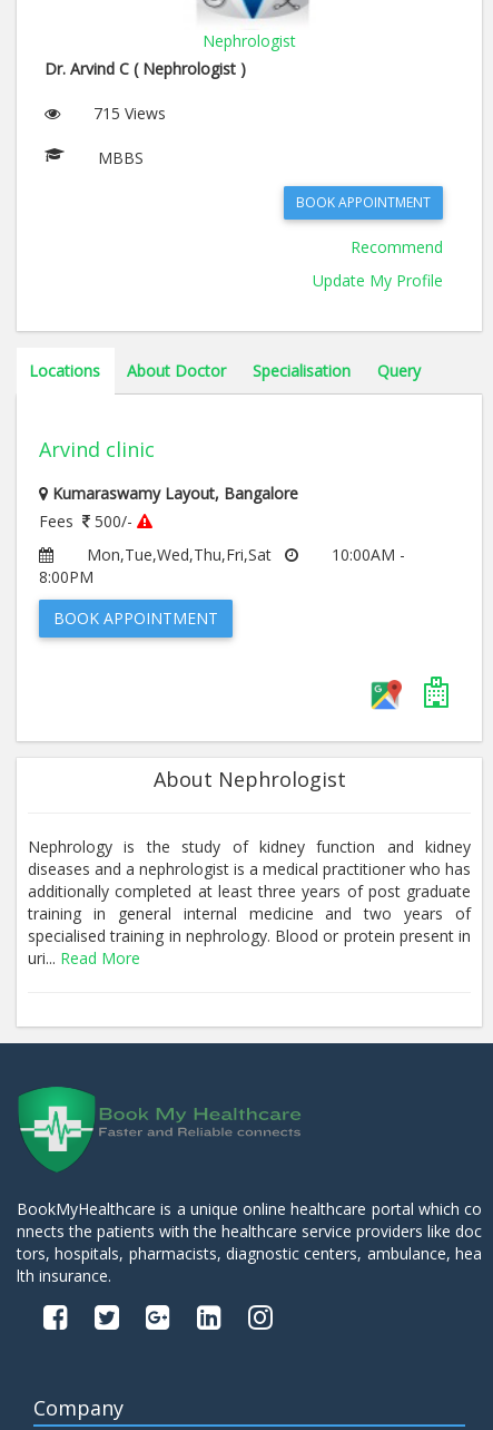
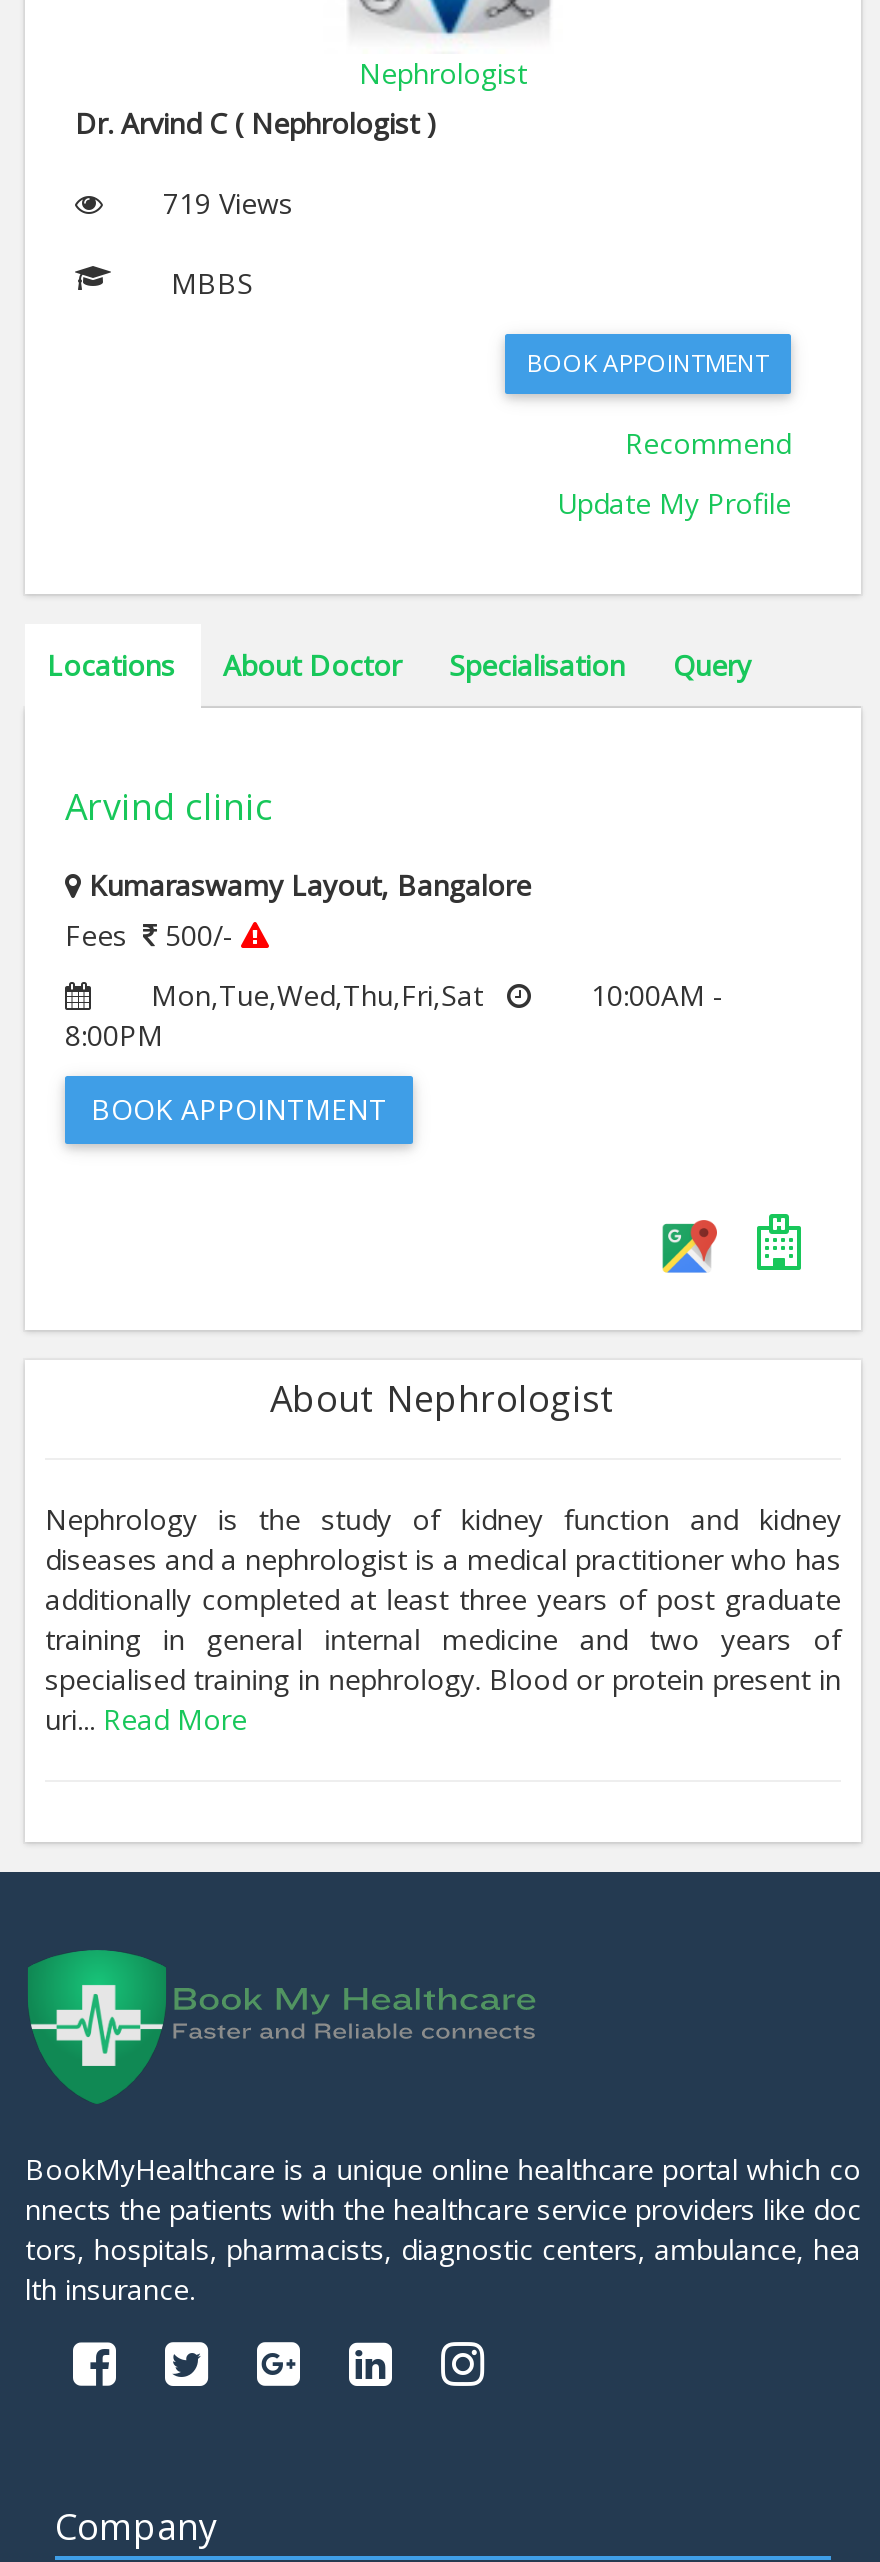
- 715 Views
+ 719 Views
